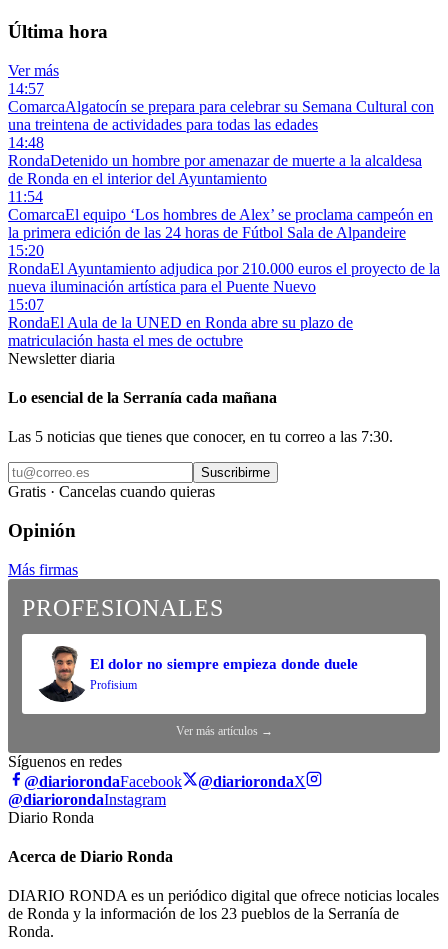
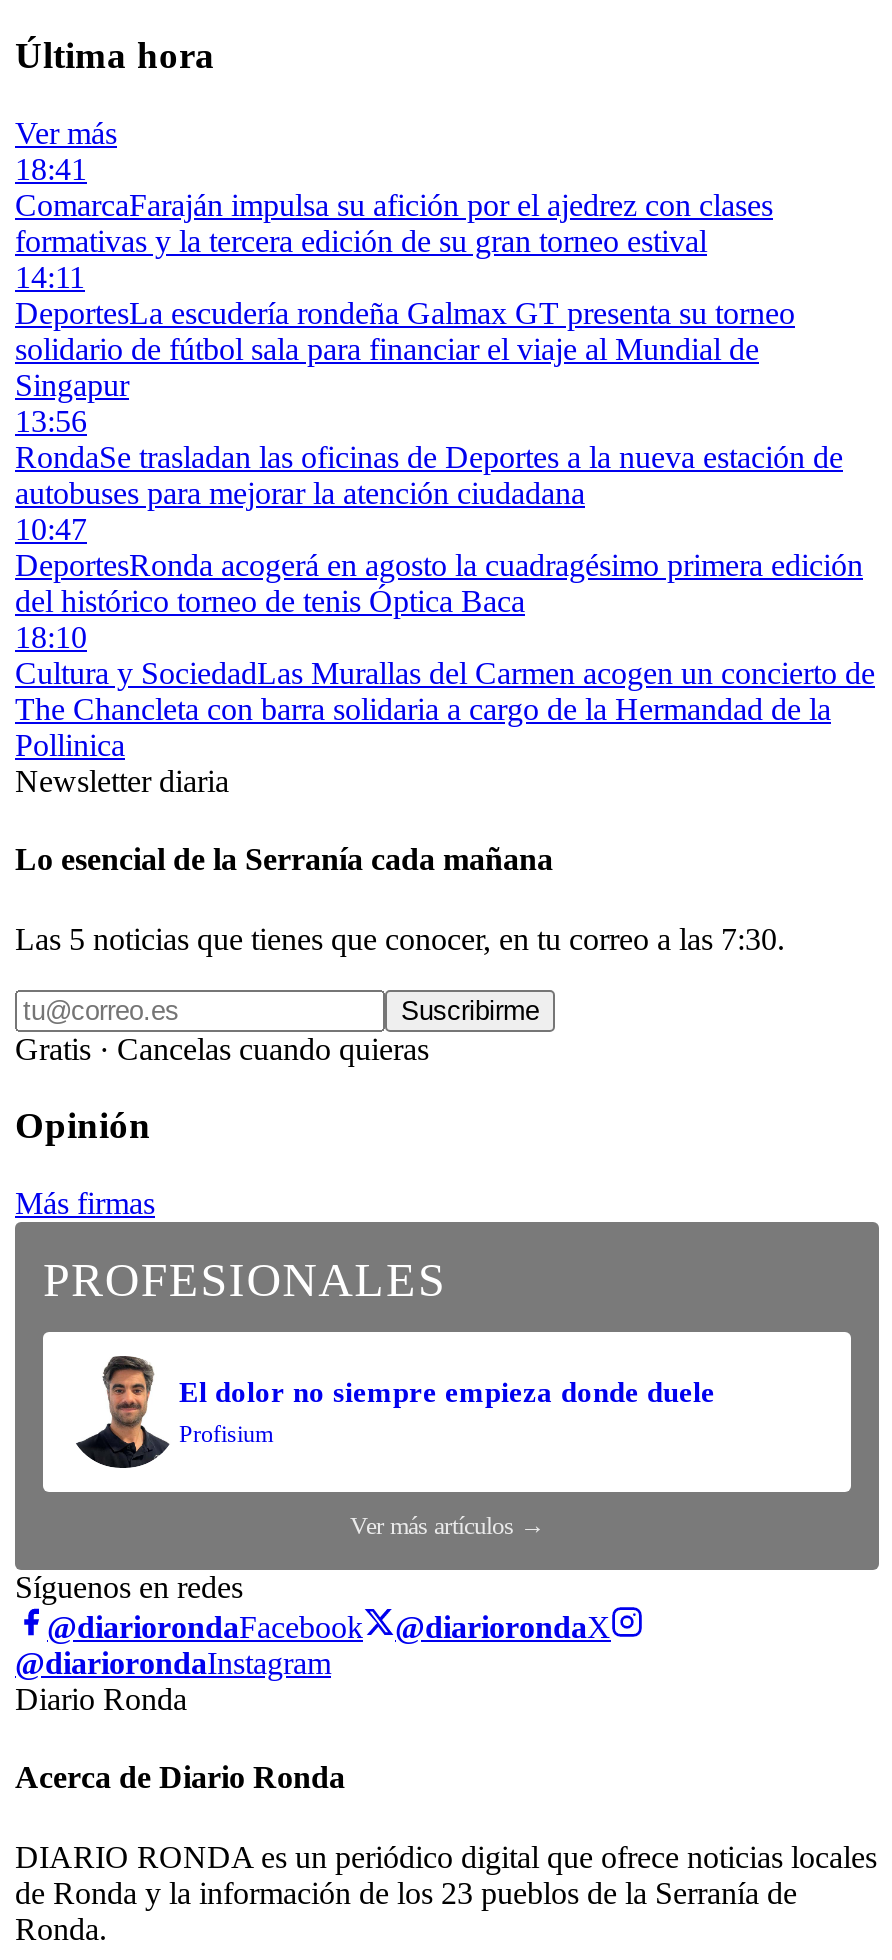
- 14:57
- ComarcaAlgatocín se prepara para celebrar su Semana Cultural con
- una treintena de actividades para todas las edades
- 14:48
- RondaDetenido un hombre por amenazar de muerte a la alcaldesa
- de Ronda en el interior del Ayuntamiento
- 11:54
- ComarcaEl equipo ‘Los hombres de Alex’ se proclama campeón en
- la primera edición de las 24 horas de Fútbol Sala de Alpandeire
- 15:20
- RondaEl Ayuntamiento adjudica por 210.000 euros el proyecto de la
- nueva iluminación artística para el Puente Nuevo
- 15:07
- RondaEl Aula de la UNED en Ronda abre su plazo de
- matriculación hasta el mes de octubre
+ 18:41
+ ComarcaFaraján impulsa su afición por el ajedrez con clases
+ formativas y la tercera edición de su gran torneo estival
+ 14:11
+ DeportesLa escudería rondeña Galmax GT presenta su torneo
+ solidario de fútbol sala para financiar el viaje al Mundial de
+ Singapur
+ 13:56
+ RondaSe trasladan las oficinas de Deportes a la nueva estación de
+ autobuses para mejorar la atención ciudadana
+ 10:47
+ DeportesRonda acogerá en agosto la cuadragésimo primera edición
+ del histórico torneo de tenis Óptica Baca
+ 18:10
+ Cultura y SociedadLas Murallas del Carmen acogen un concierto de
+ The Chancleta con barra solidaria a cargo de la Hermandad de la
+ Pollinica
